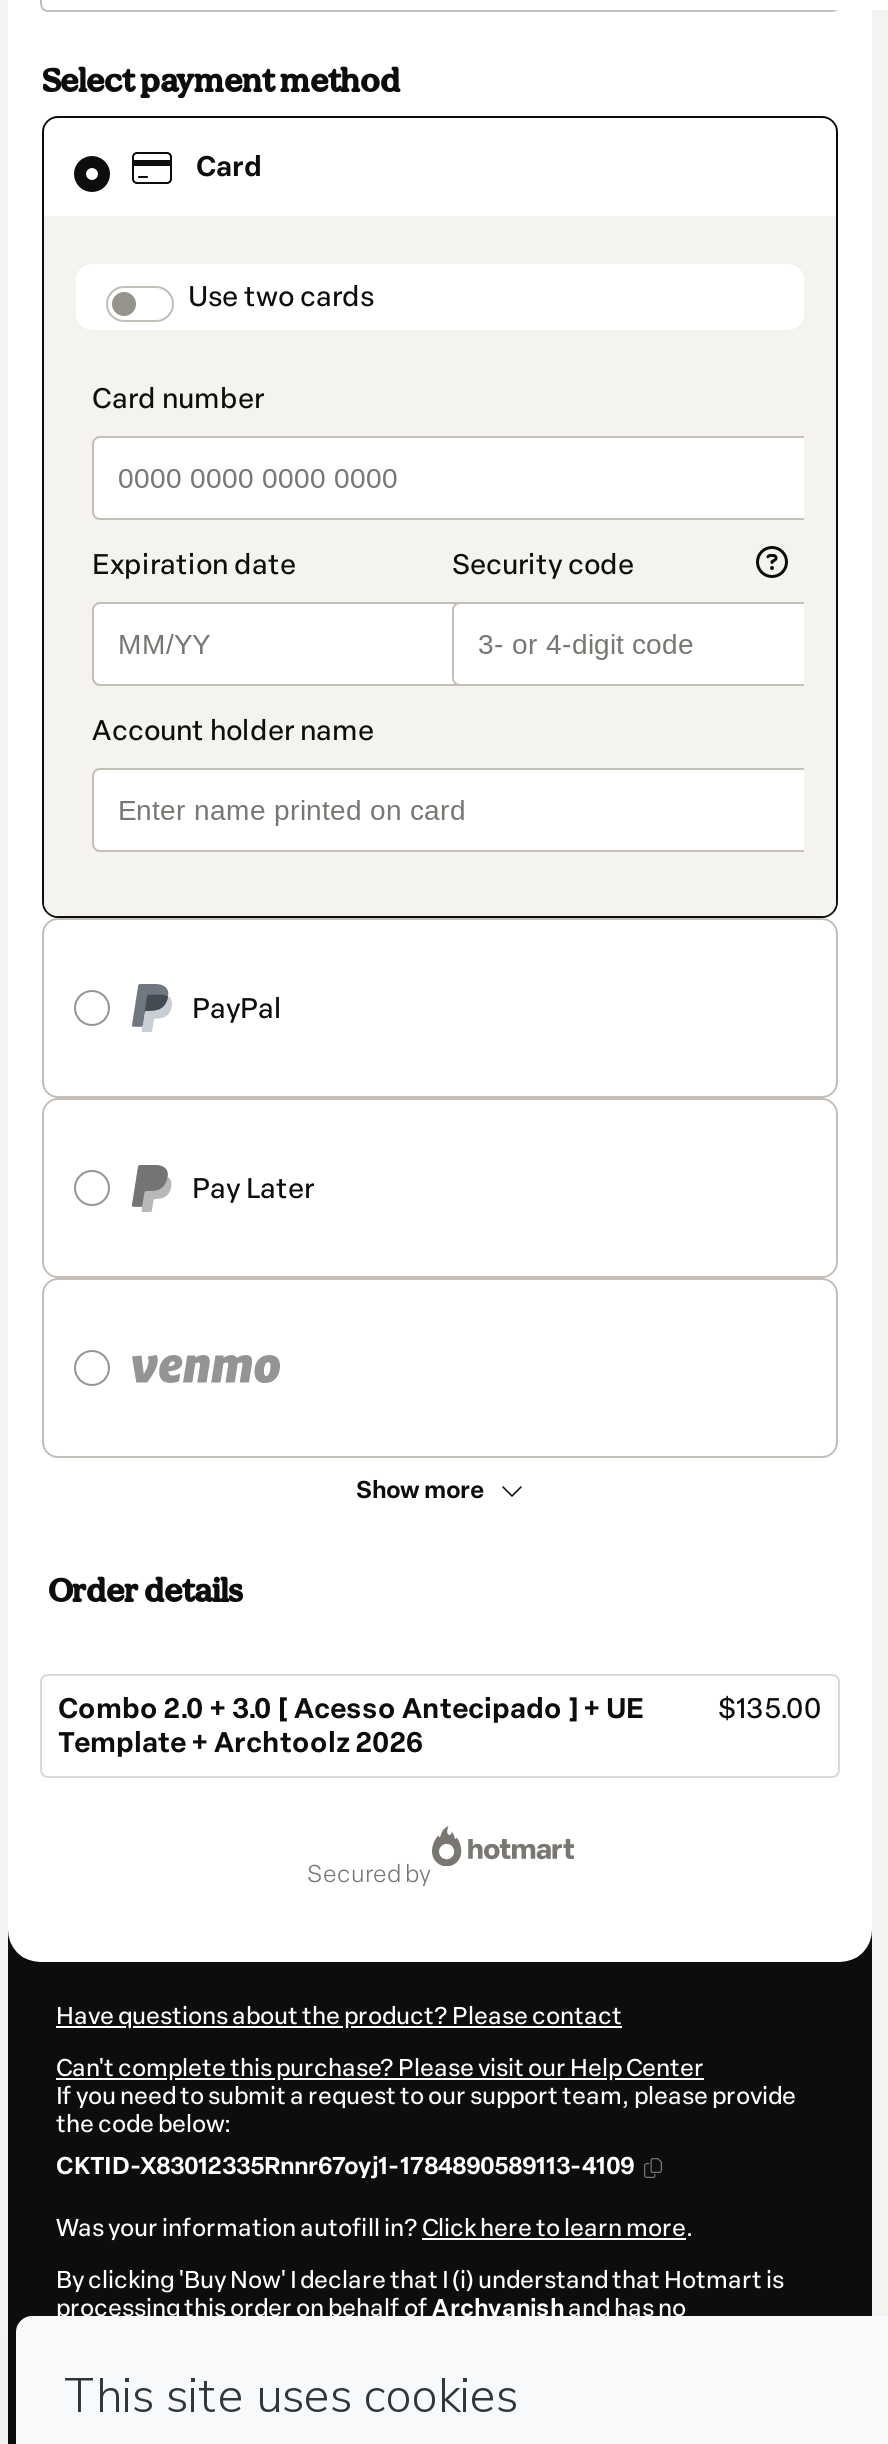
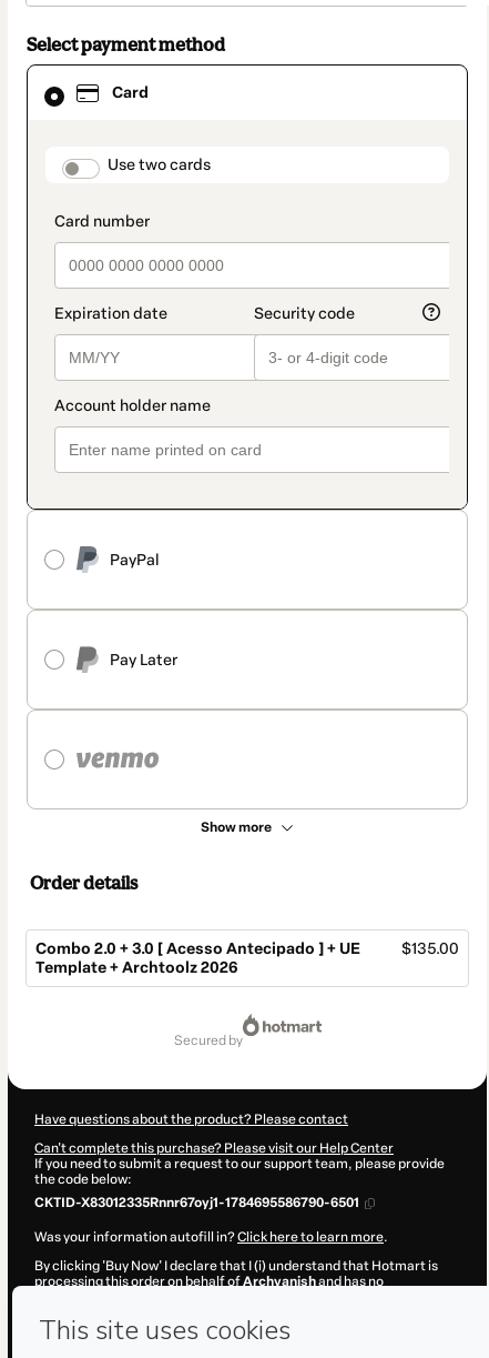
- CKTID-X83012335Rnnr67oyj1-1784890589113-4109
+ CKTID-X83012335Rnnr67oyj1-1784695586790-6501
